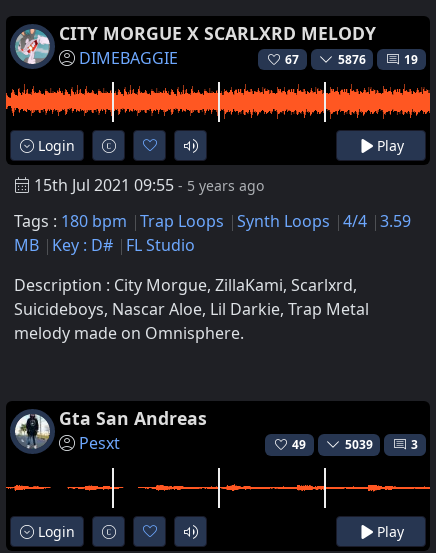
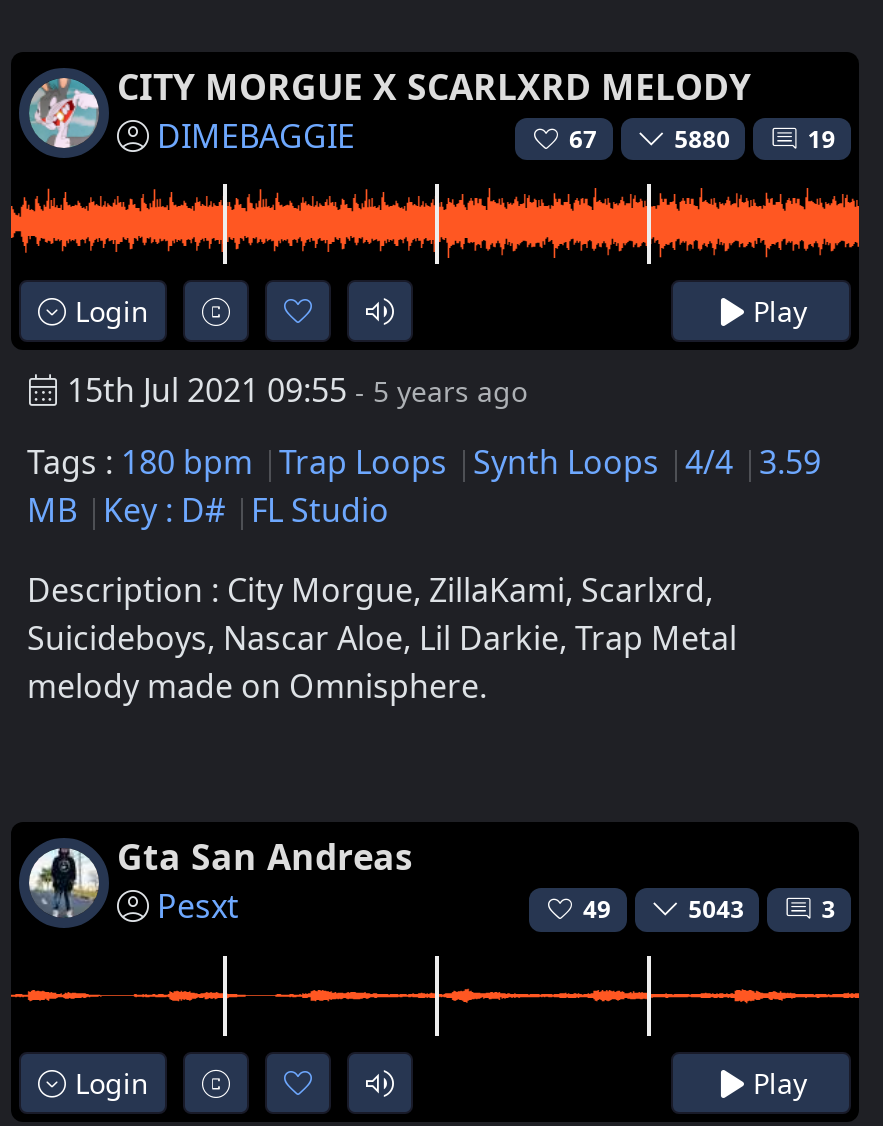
- 5876
+ 5880

- 5039
+ 5043
